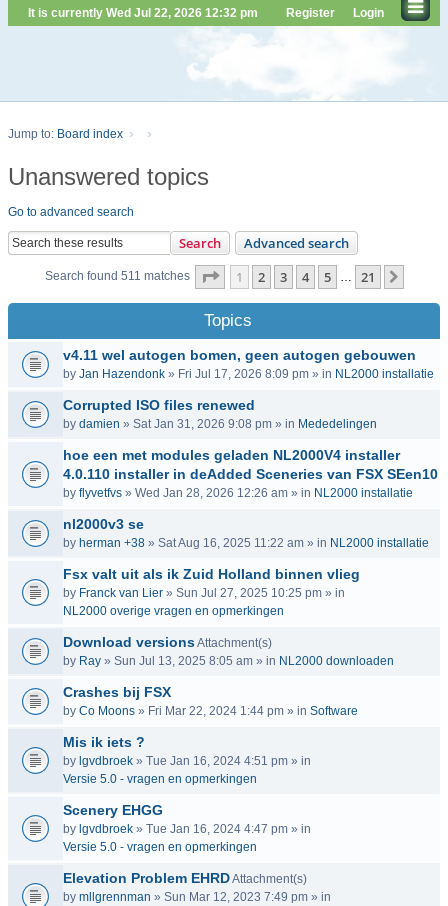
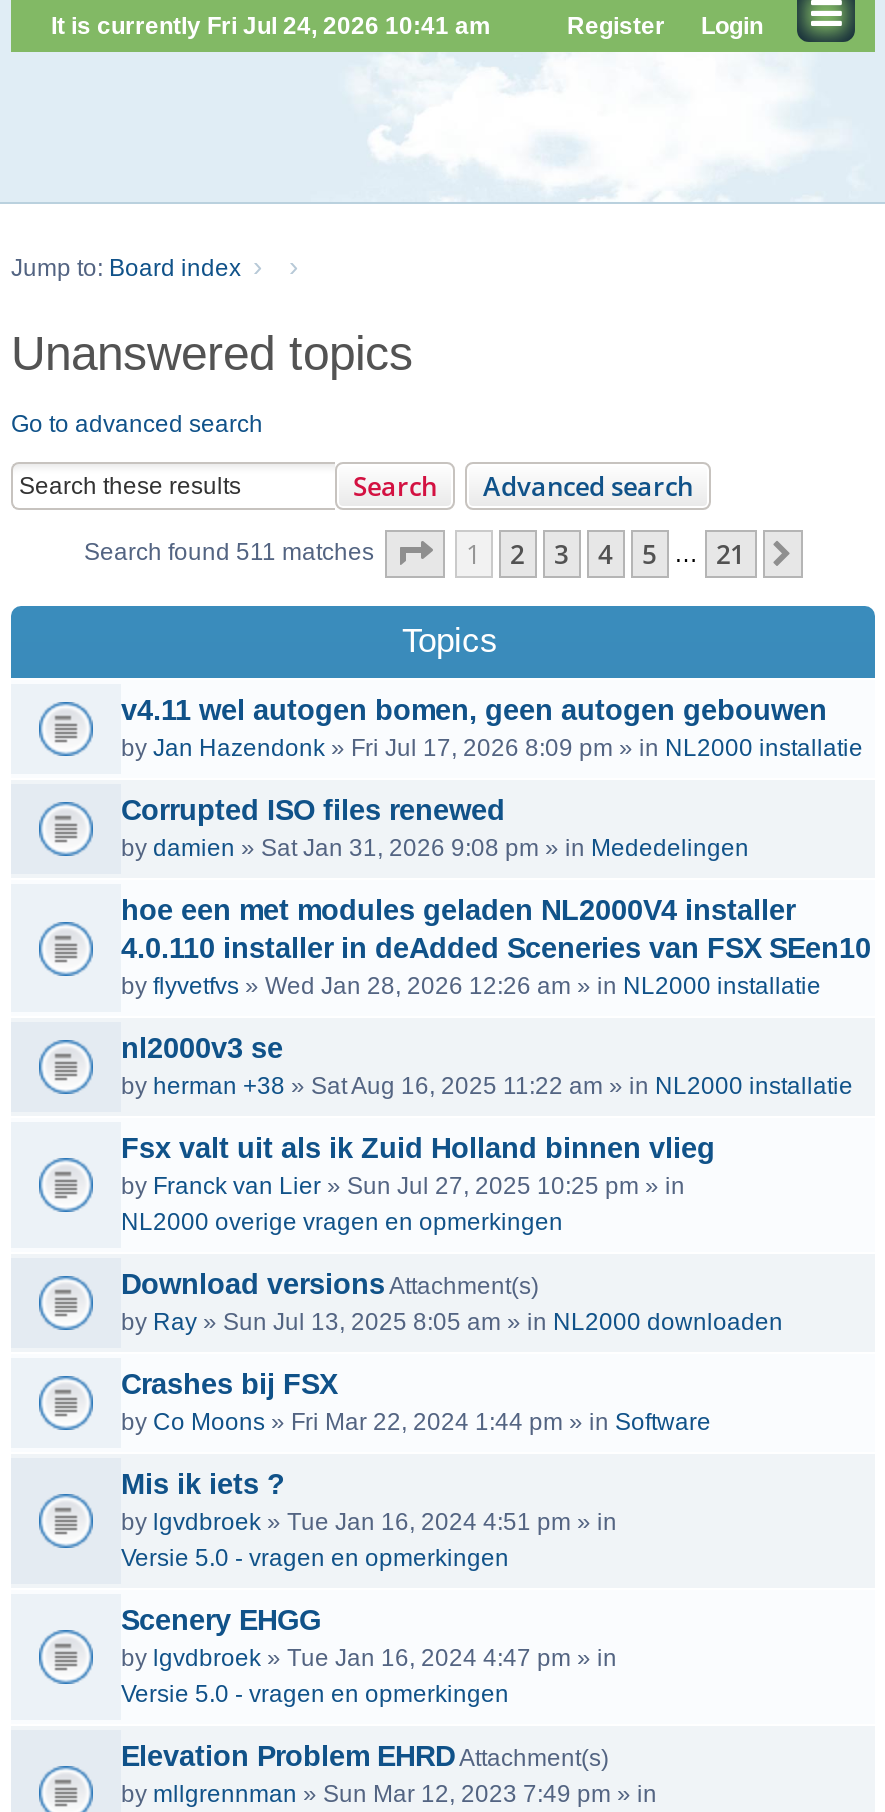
- It is currently Wed Jul 22, 2026 12:32 pm
+ It is currently Fri Jul 24, 2026 10:41 am
